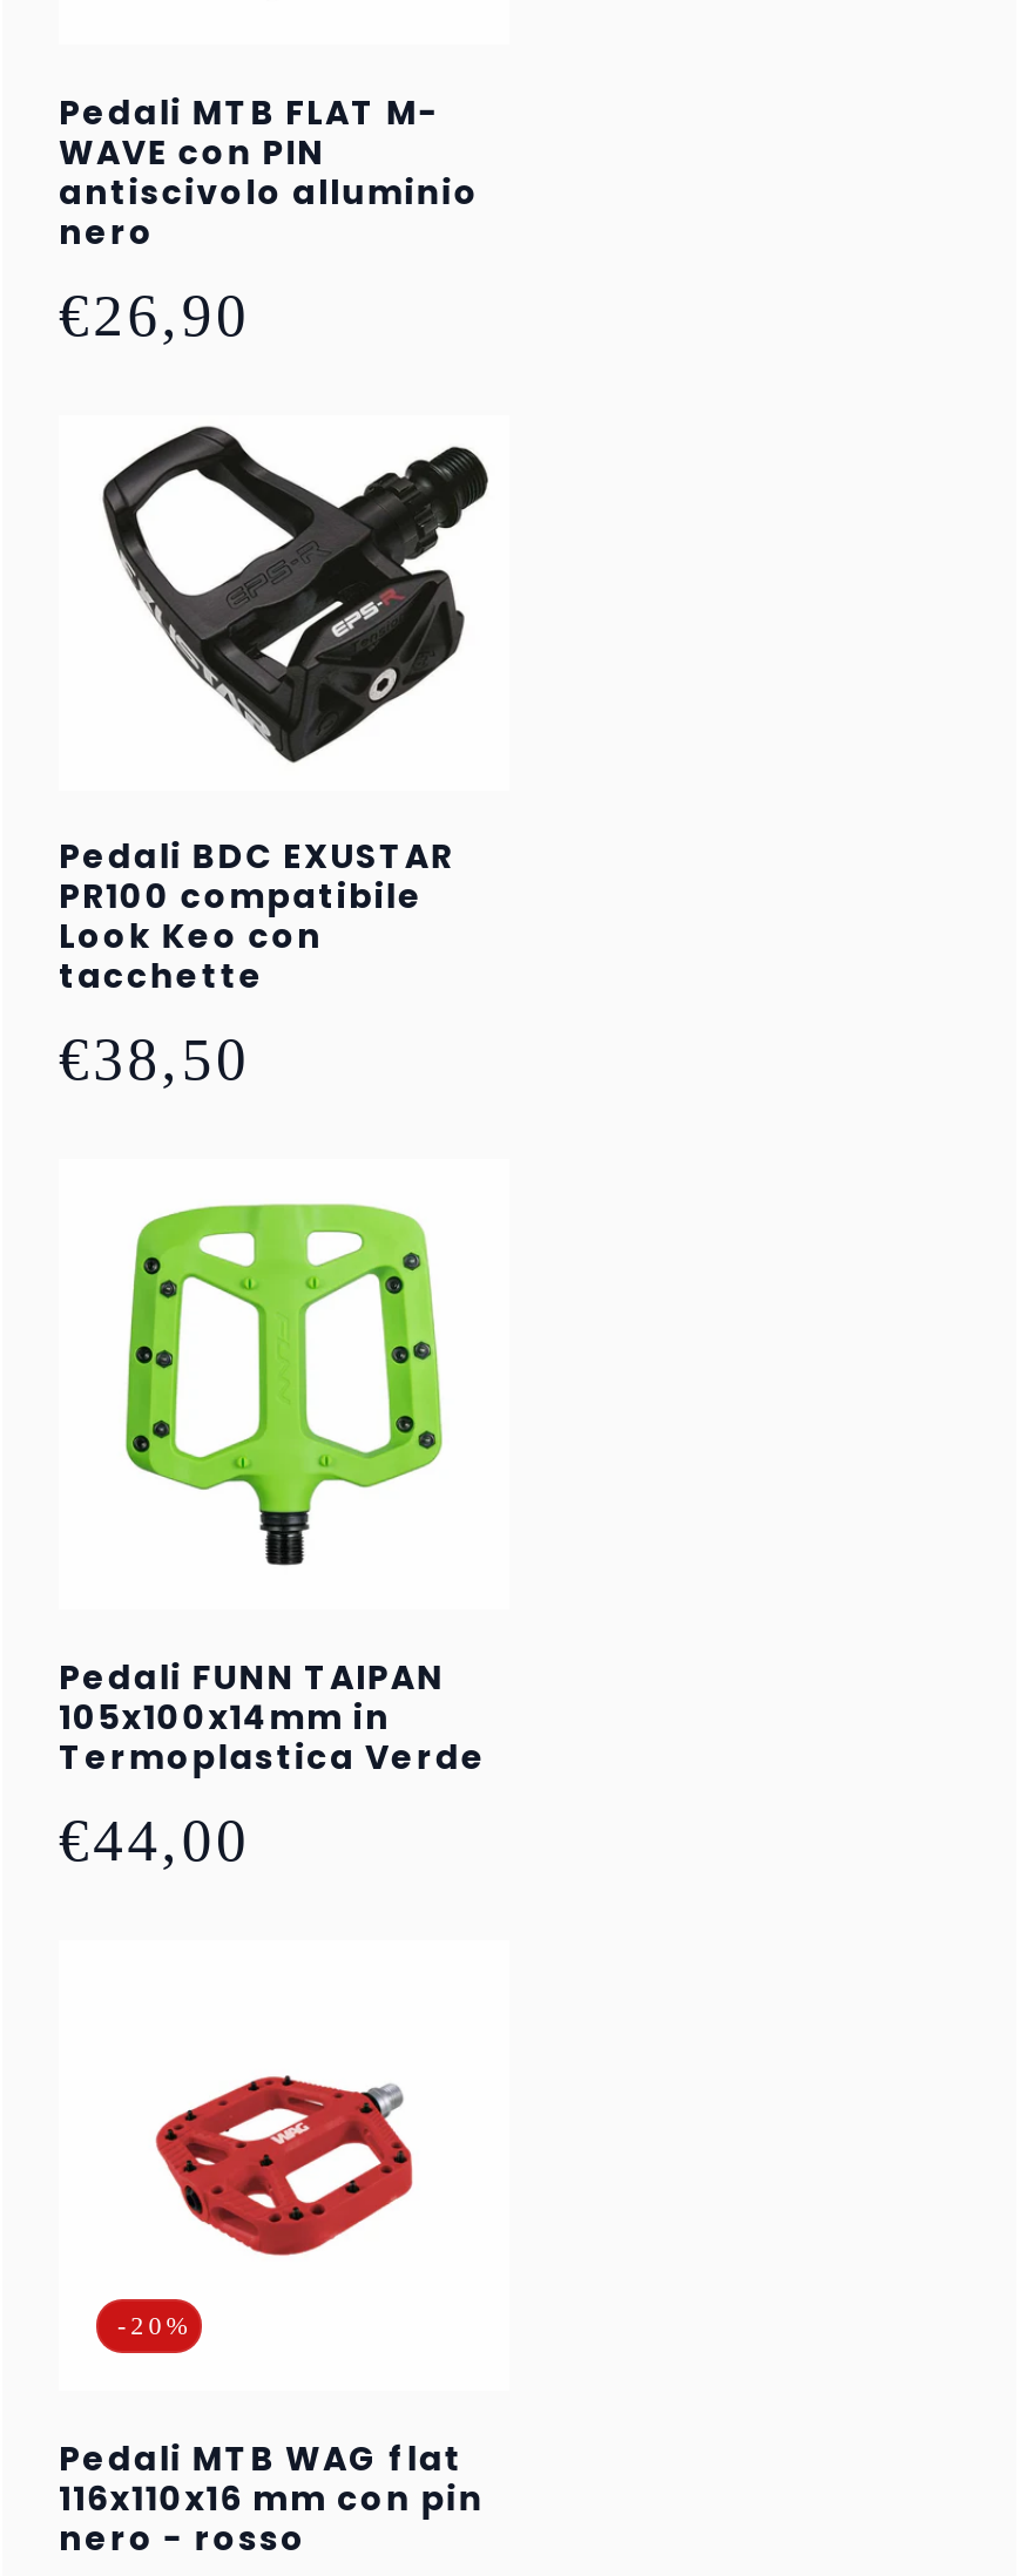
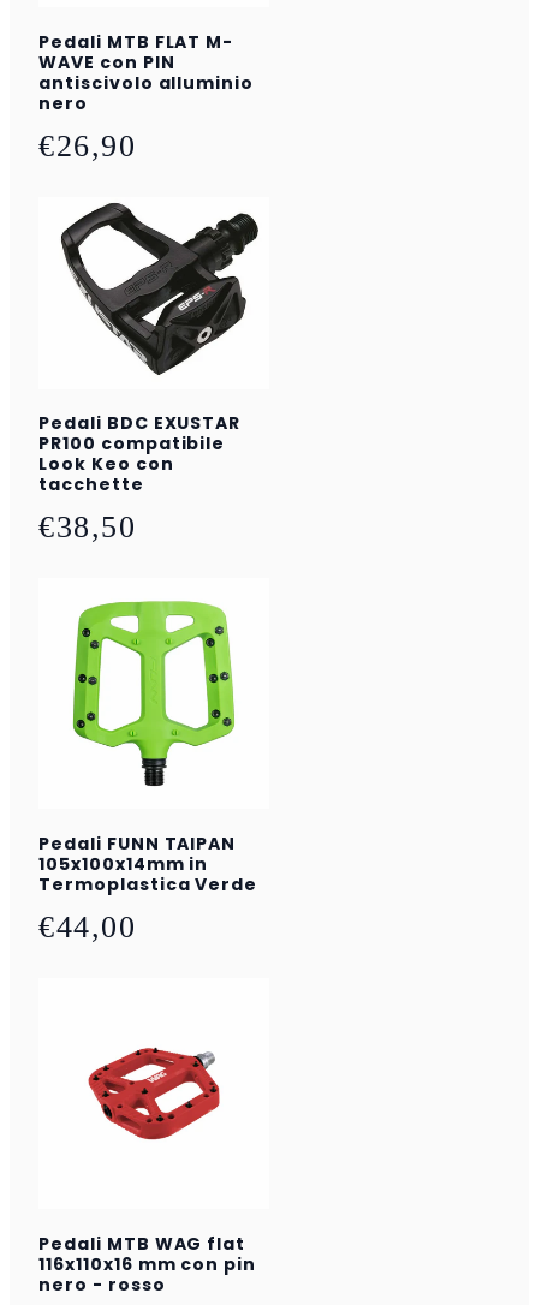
- -20%
